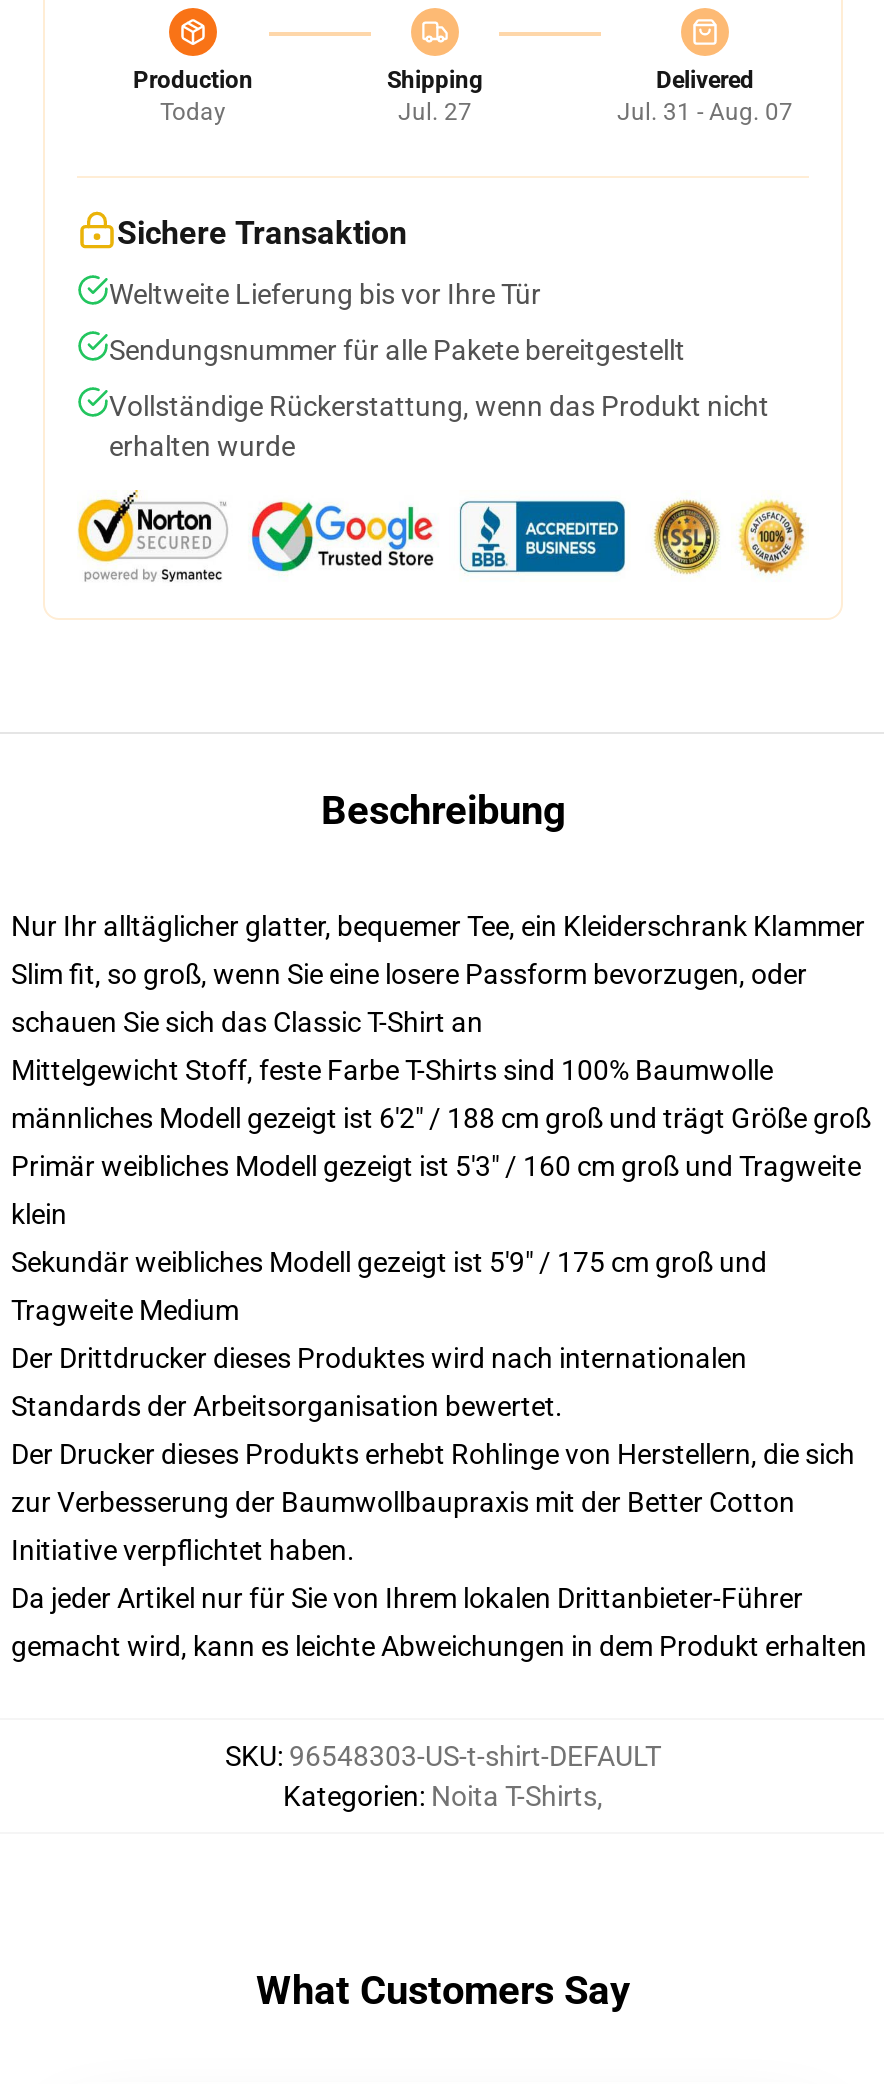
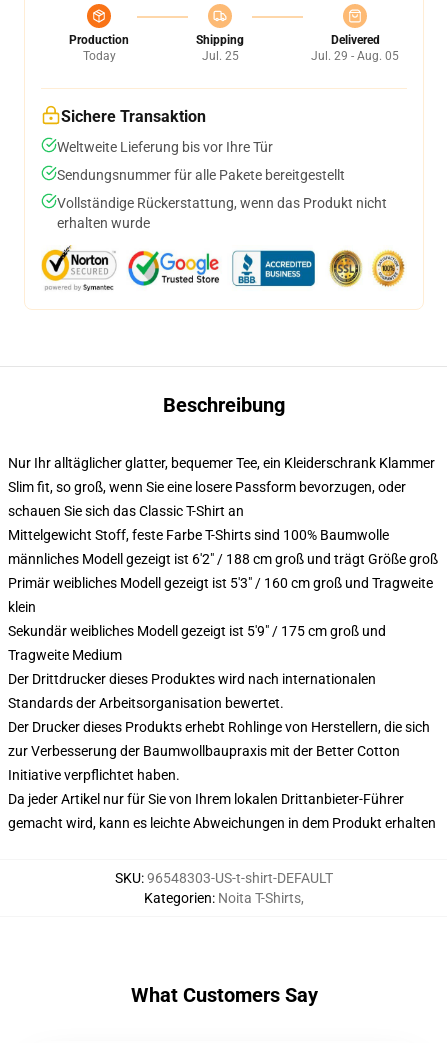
- Jul. 27
+ Jul. 25

- Jul. 31 - Aug. 07
+ Jul. 29 - Aug. 05
